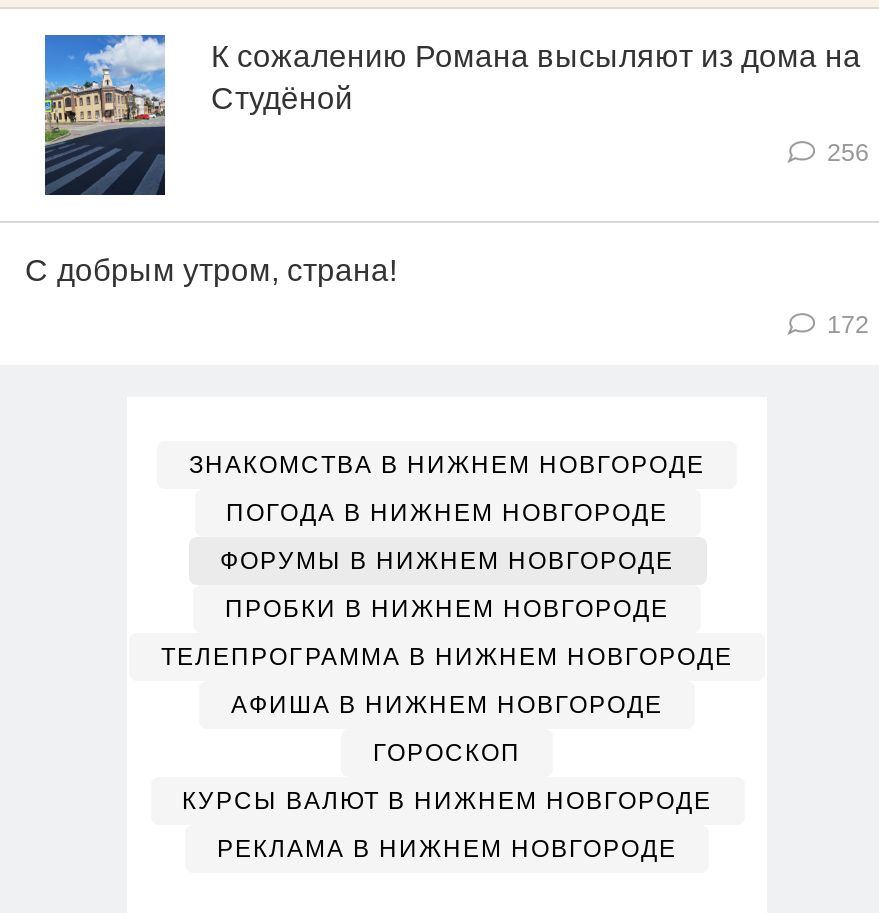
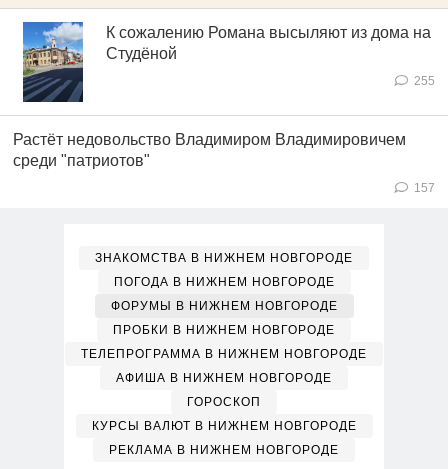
- 256
+ 255

- С добрым утром, страна!
+ Растёт недовольство Владимиром Владимировичем
+ среди "патриотов"

- 172
+ 157
